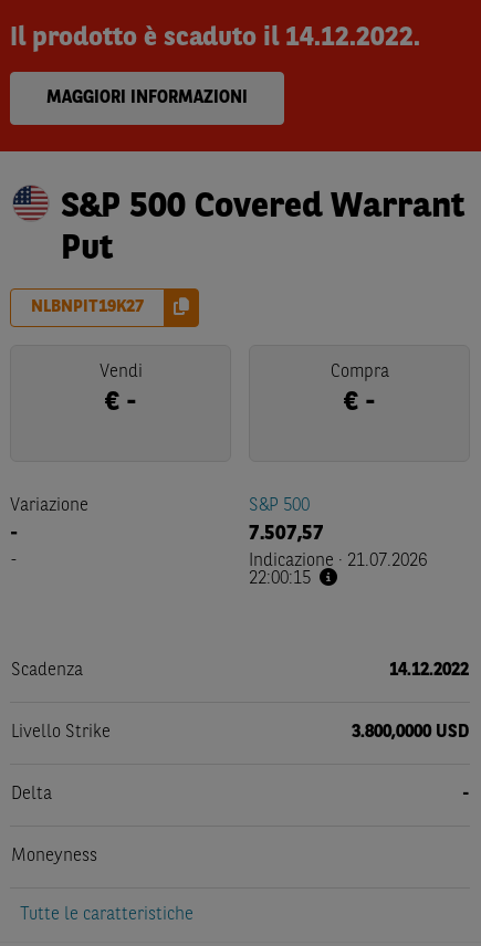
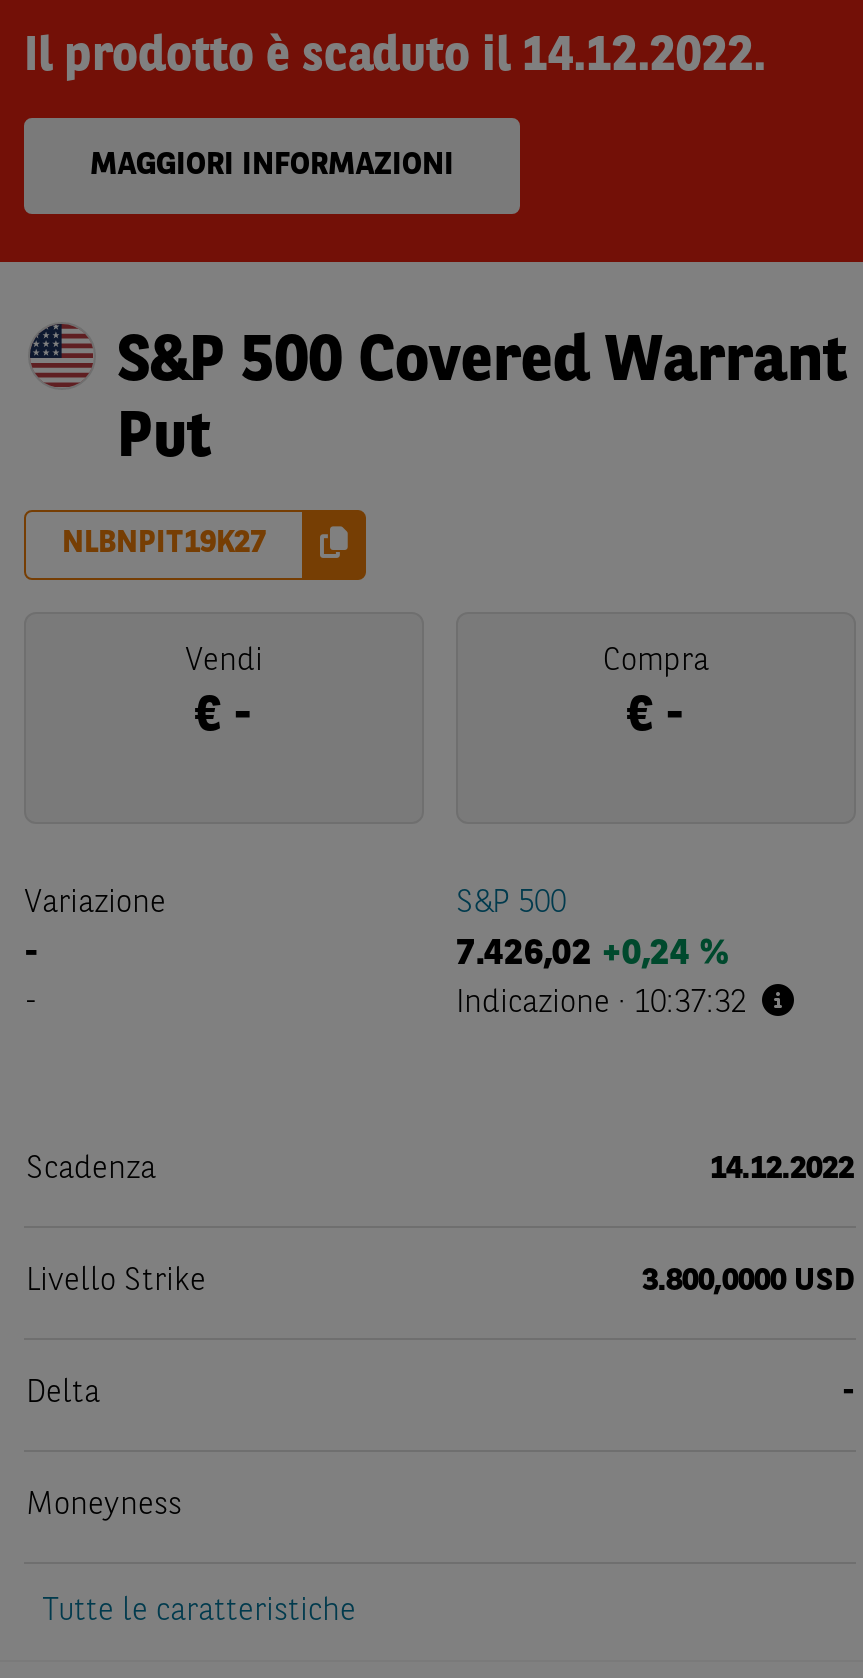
- 7.507,57
- Indicazione · 21.07.2026
- 22:00:15
+ 7.426,02 +0,24 %
+ Indicazione · 10:37:32
